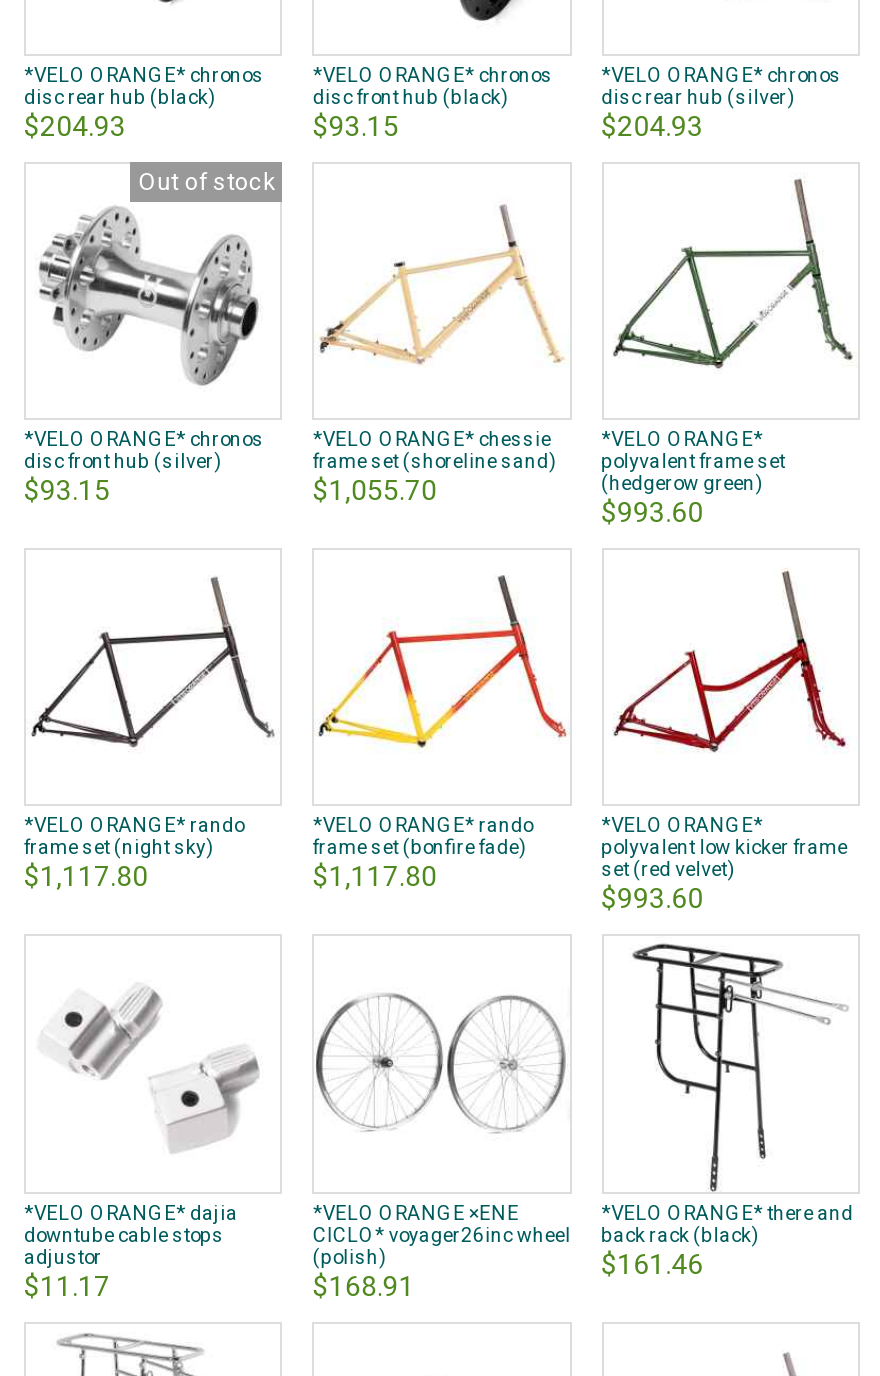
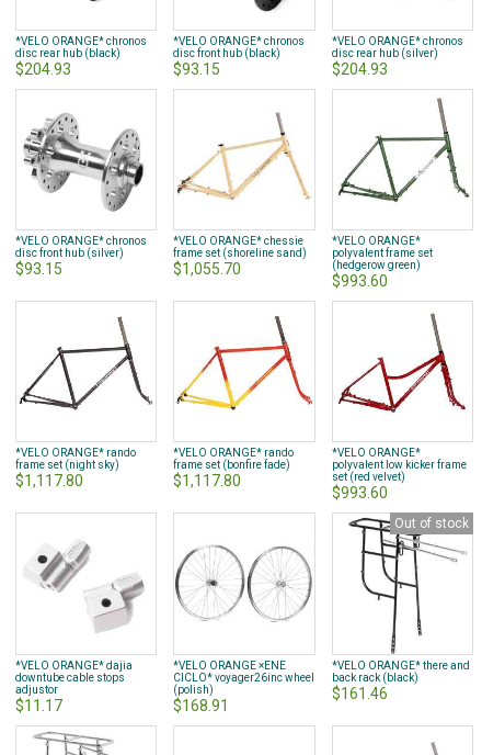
moved down: Out of stock
